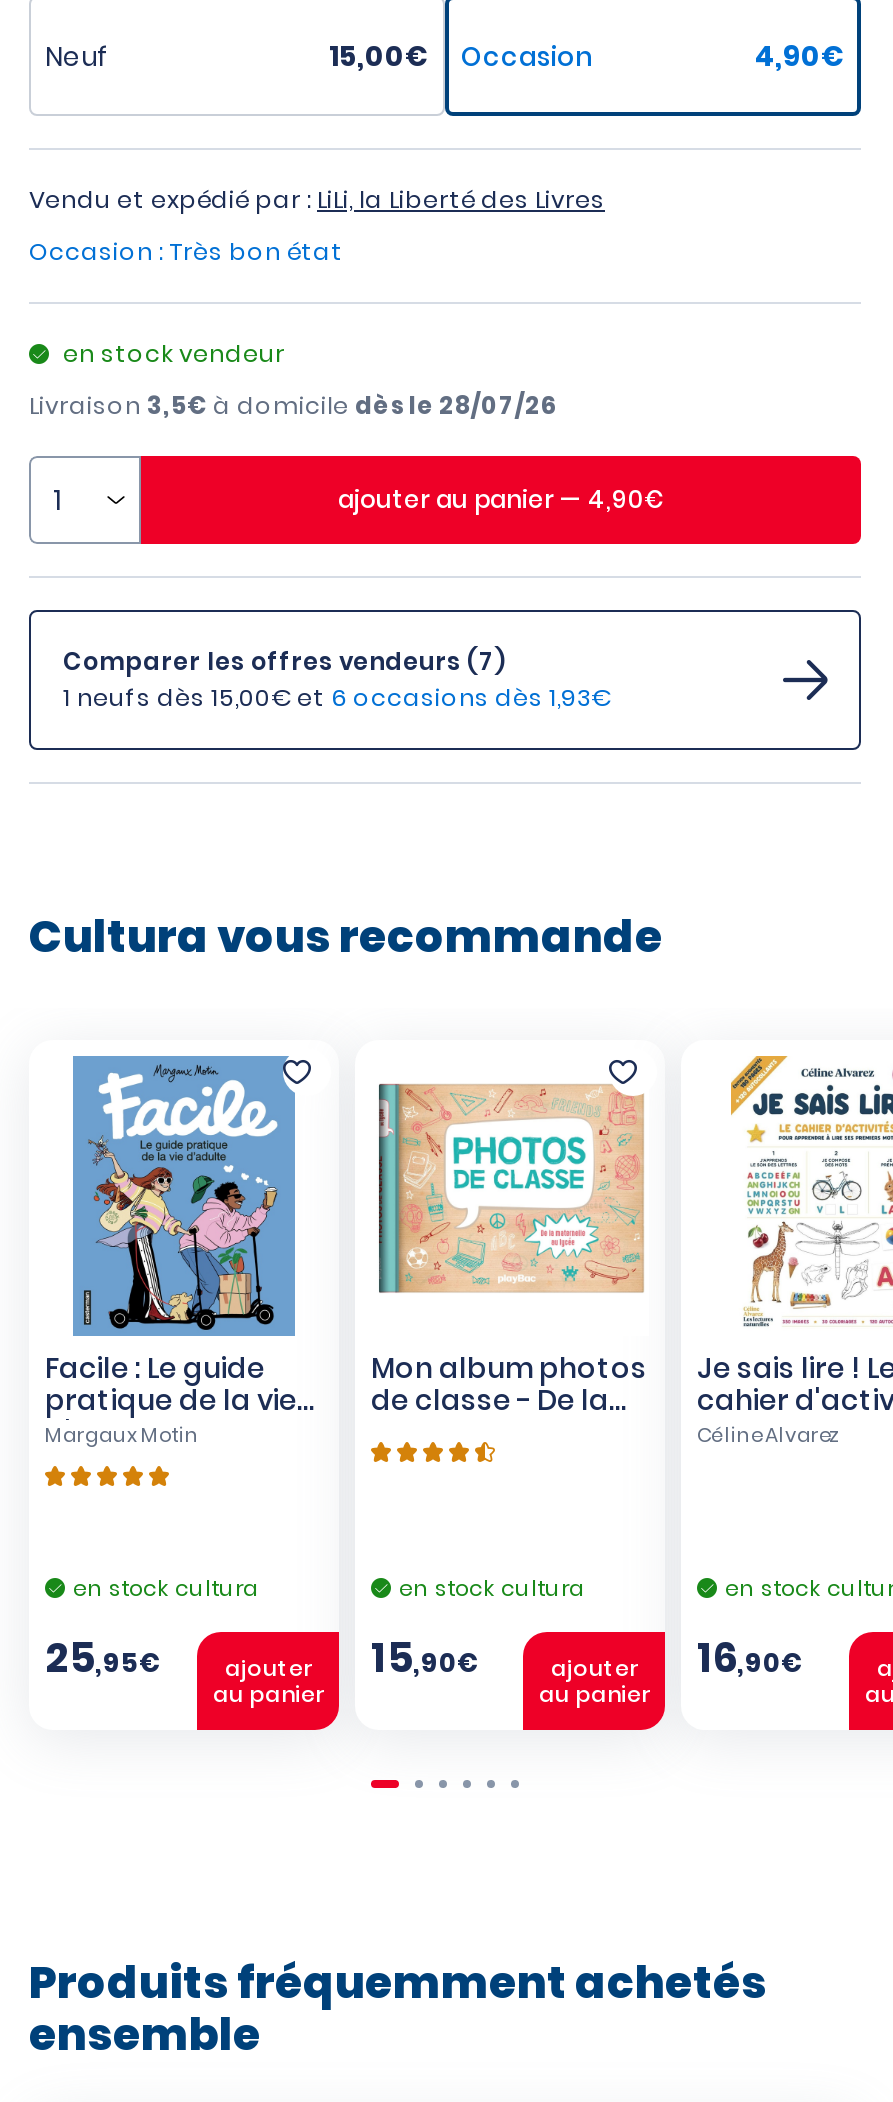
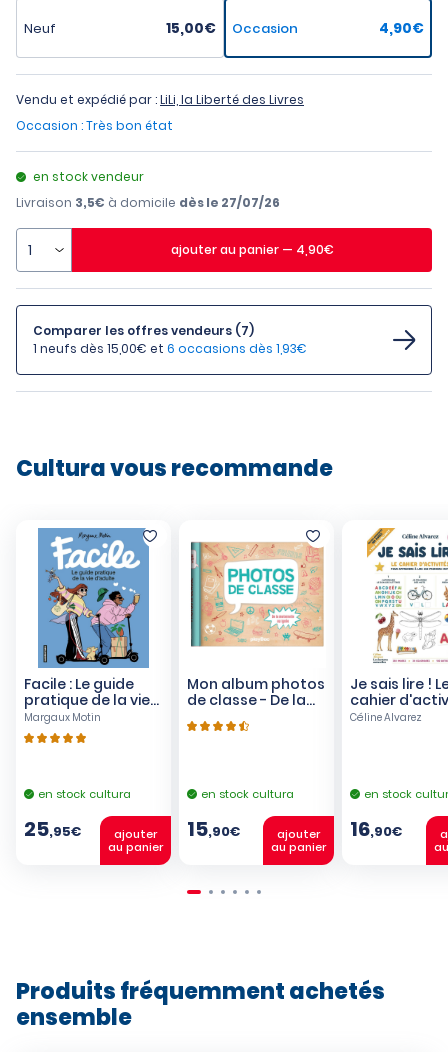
- Livraison 3,5€à domicile dès le 28/07/26
+ Livraison 3,5€à domicile dès le 27/07/26
